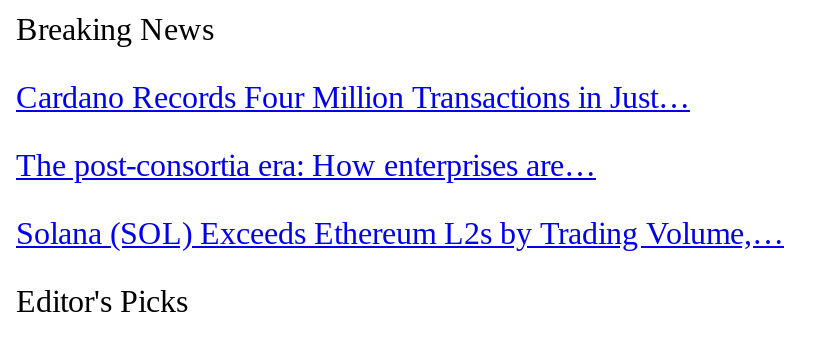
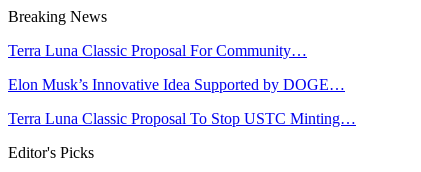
- Cardano Records Four Million Transactions in Just…
+ Terra Luna Classic Proposal For Community…

- The post-consortia era: How enterprises are…
+ Elon Musk’s Innovative Idea Supported by DOGE…

- Solana (SOL) Exceeds Ethereum L2s by Trading Volume,…
+ Terra Luna Classic Proposal To Stop USTC Minting…
